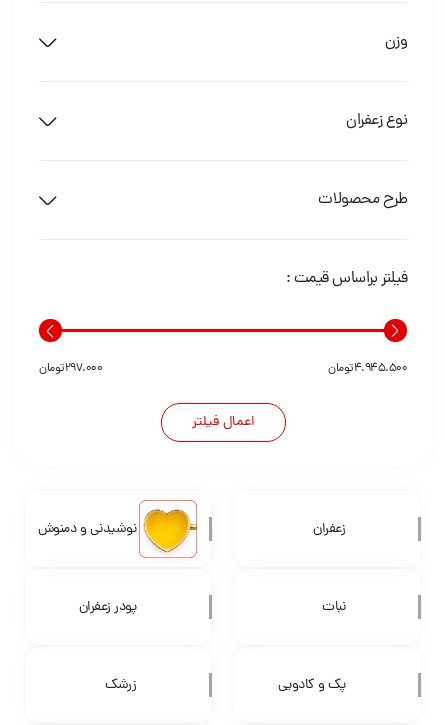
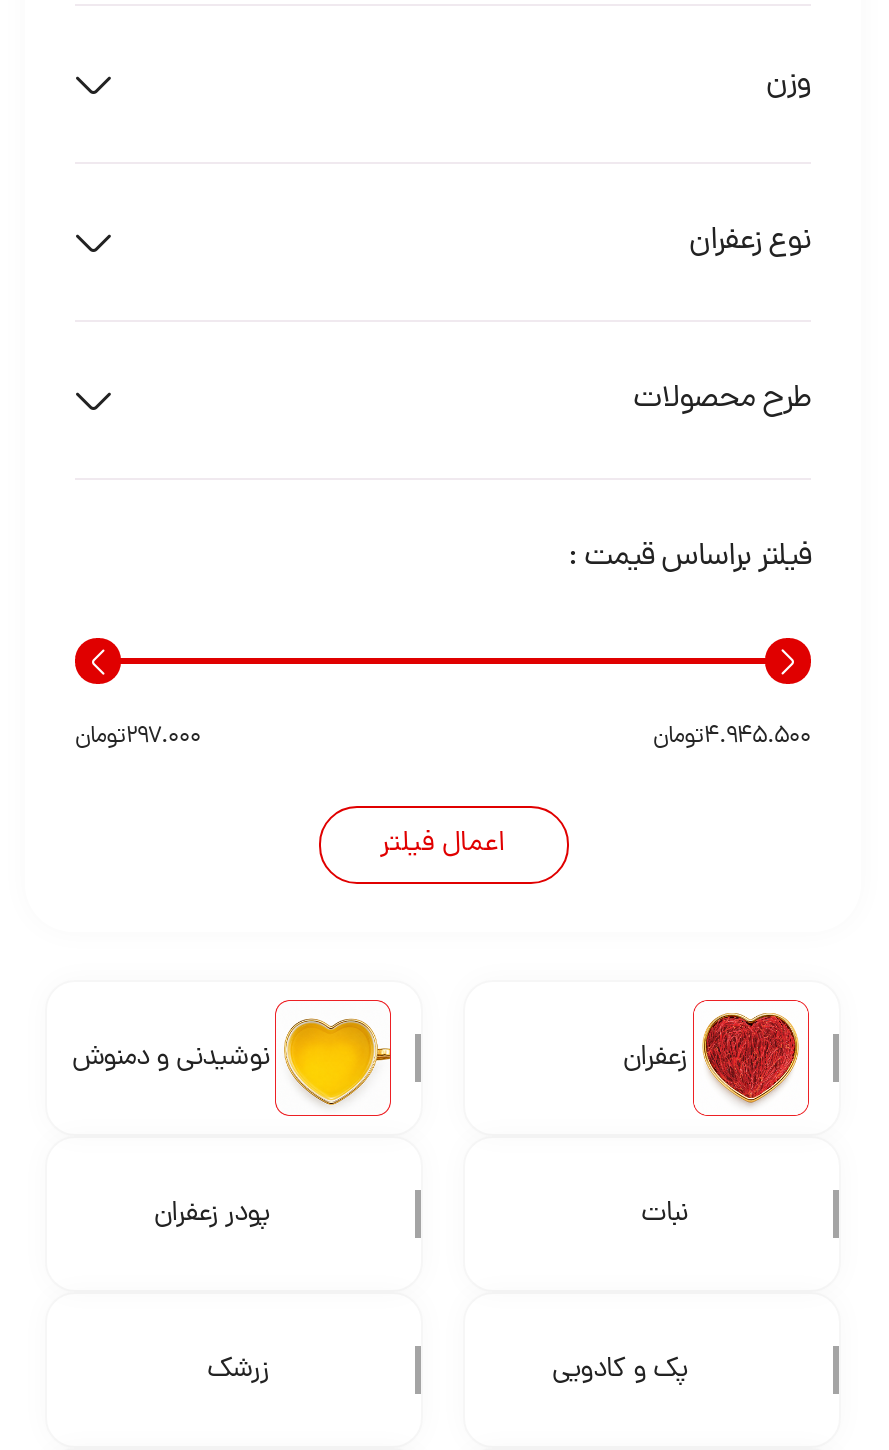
+ [image]
